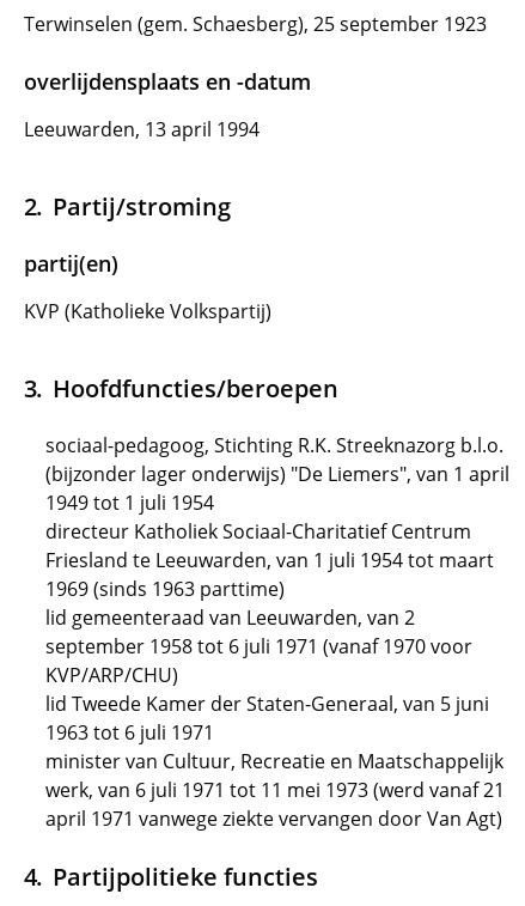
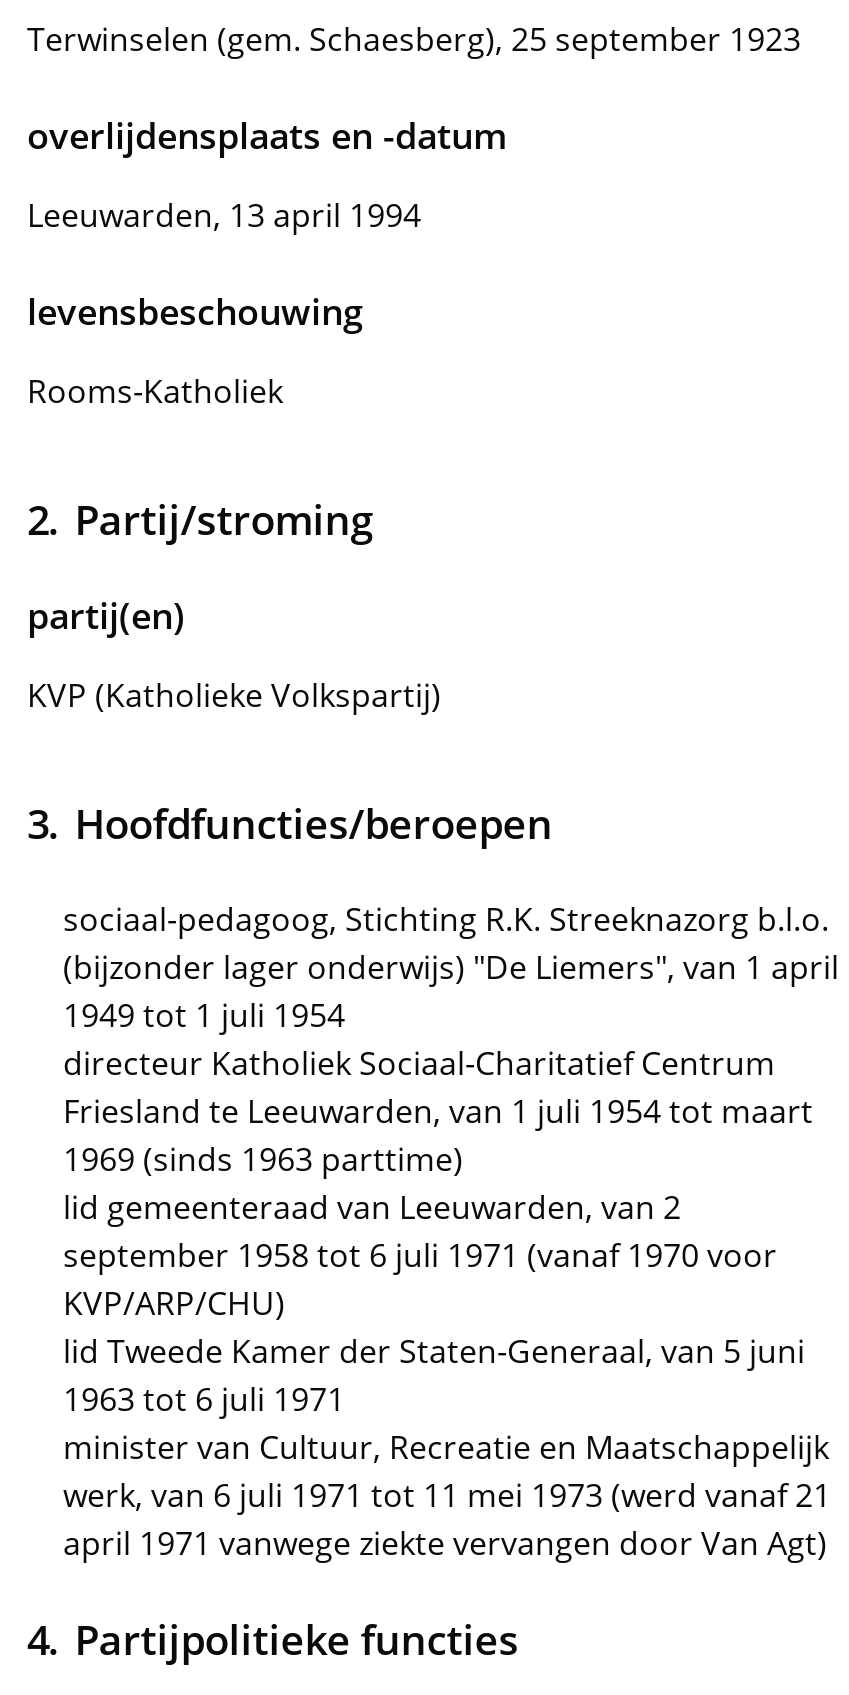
+ levensbeschouwing
+ Rooms-Katholiek
